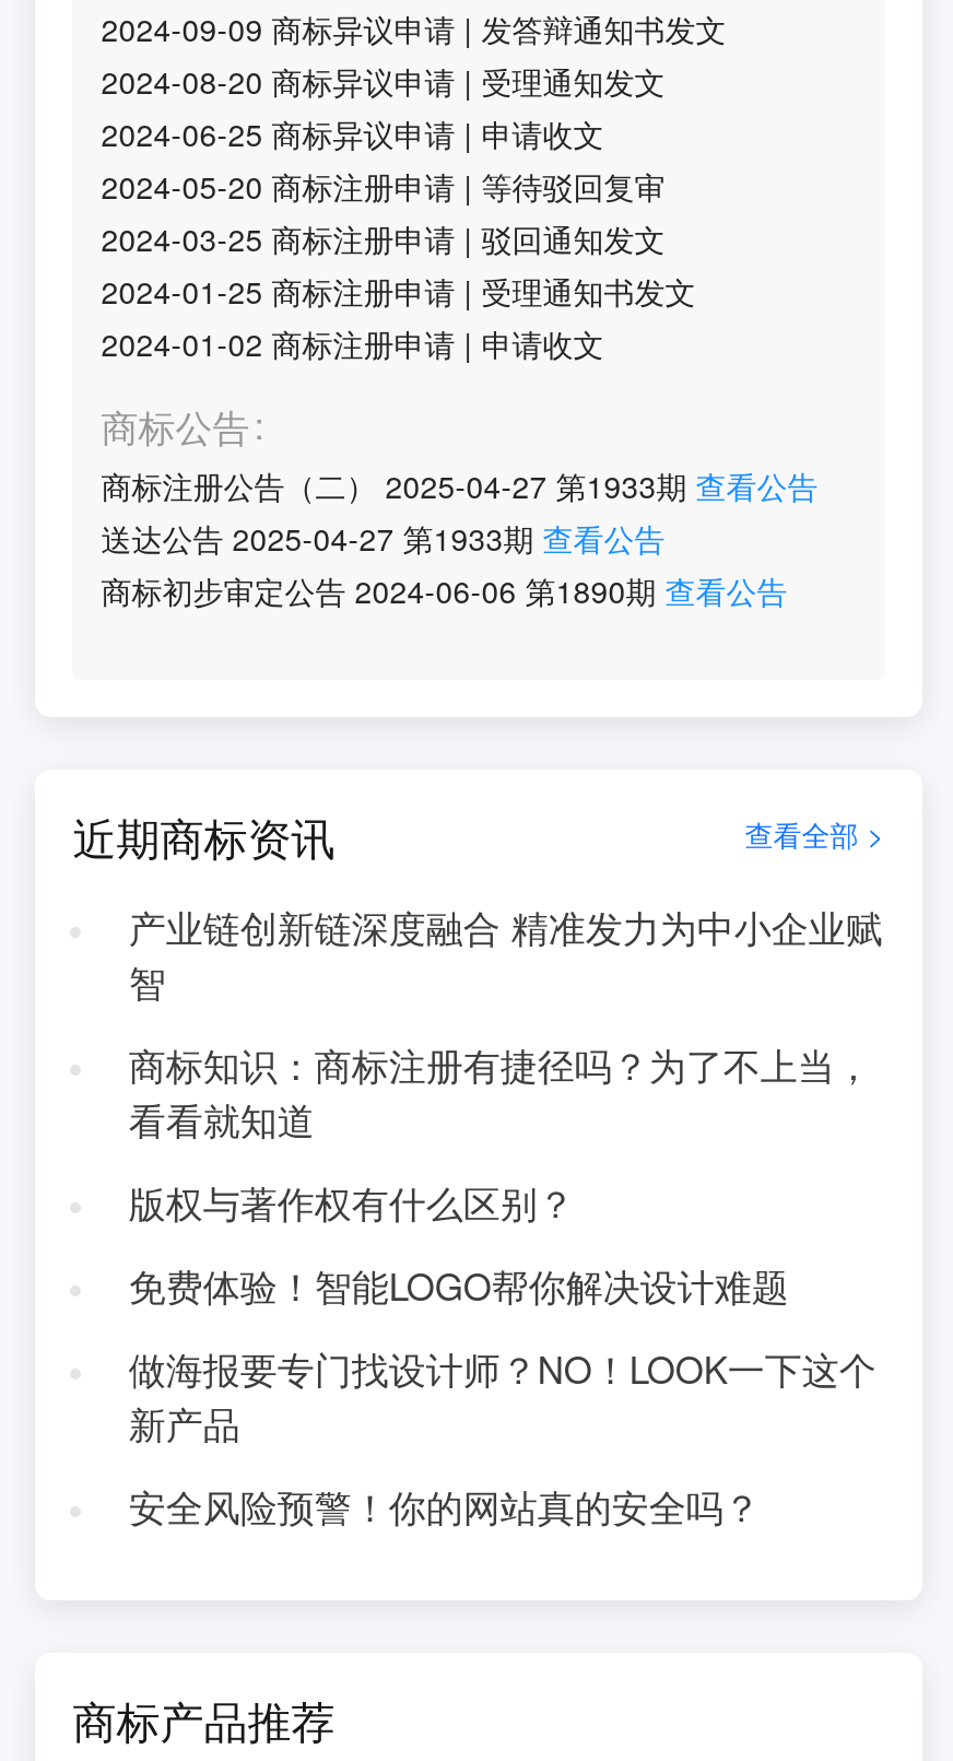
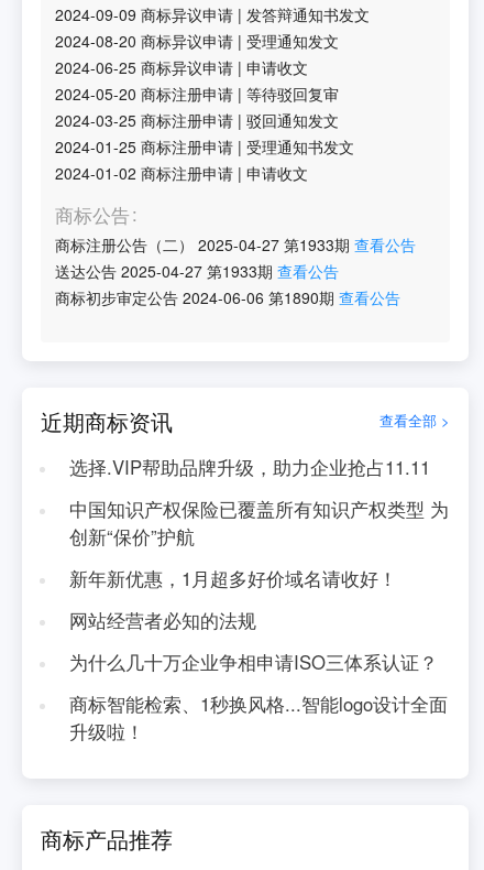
- 产业链创新链深度融合 精准发力为中小企业赋
- 智
+ 选择.VIP帮助品牌升级，助力企业抢占11.11

- 商标知识：商标注册有捷径吗？为了不上当，
- 看看就知道
+ 中国知识产权保险已覆盖所有知识产权类型 为
+ 创新“保价”护航

- 版权与著作权有什么区别？
+ 新年新优惠，1月超多好价域名请收好！

- 免费体验！智能LOGO帮你解决设计难题
+ 网站经营者必知的法规

- 做海报要专门找设计师？NO！LOOK一下这个
- 新产品
+ 为什么几十万企业争相申请ISO三体系认证？

- 安全风险预警！你的网站真的安全吗？
+ 商标智能检索、1秒换风格...智能logo设计全面
+ 升级啦！
